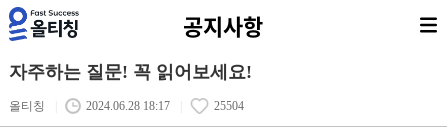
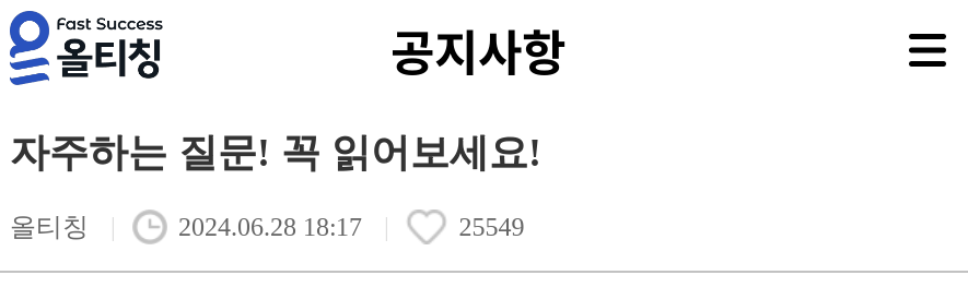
- 25504
+ 25549
